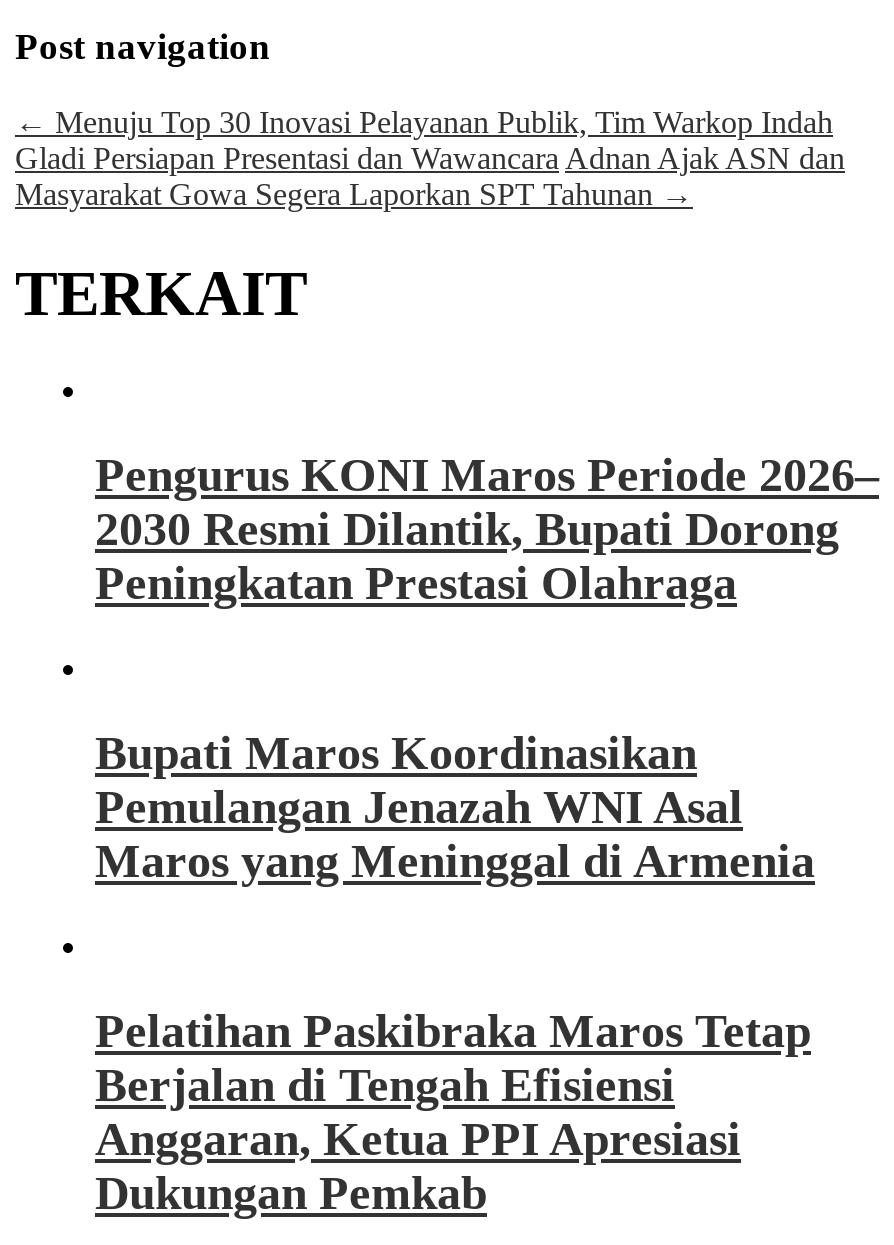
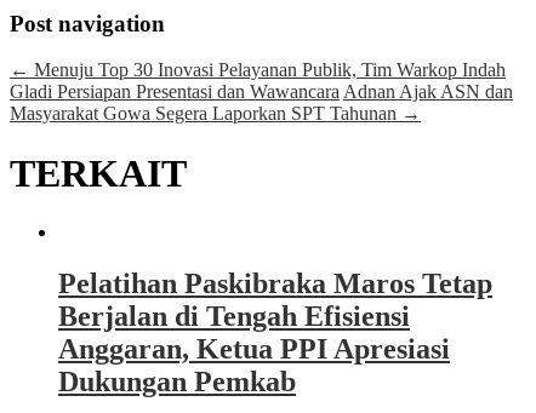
- Pengurus KONI Maros Periode 2026–
- 2030 Resmi Dilantik, Bupati Dorong
- Peningkatan Prestasi Olahraga
- Bupati Maros Koordinasikan
- Pemulangan Jenazah WNI Asal
- Maros yang Meninggal di Armenia
